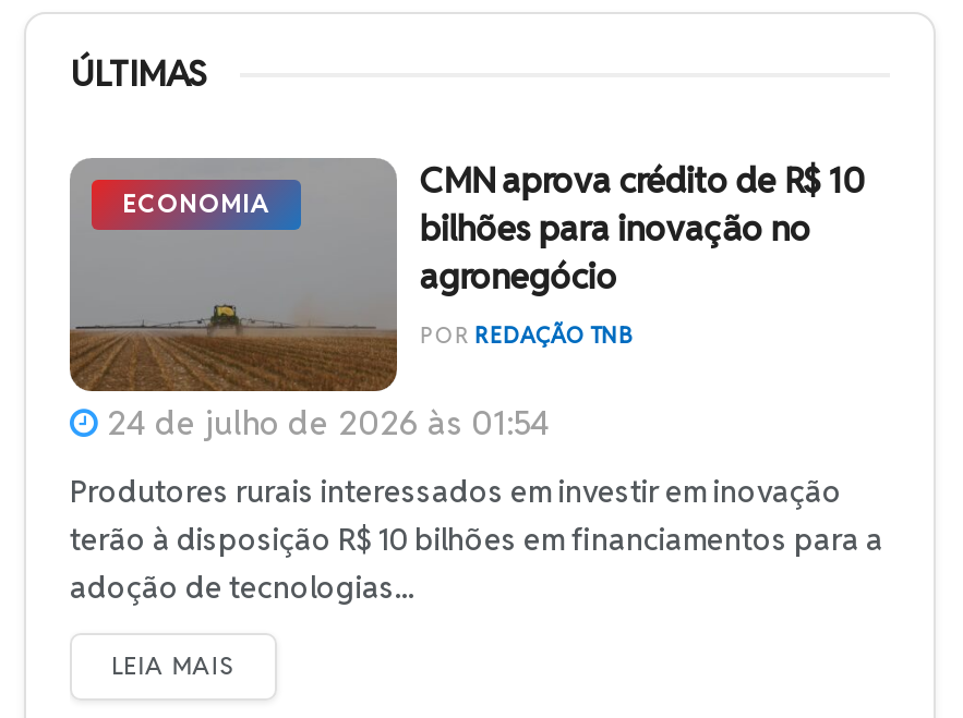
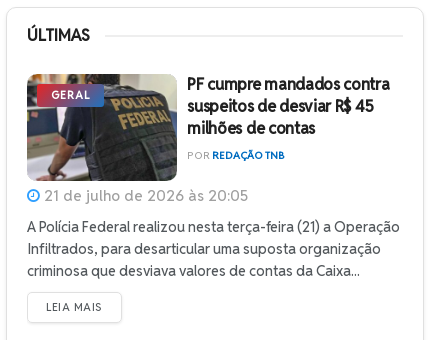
- [image]
- ECONOMIA
- CMN aprova crédito de R$ 10
- bilhões para inovação no
- agronegócio
+ [image]
+ GERAL
+ PF cumpre mandados contra
+ suspeitos de desviar R$ 45
+ milhões de contas

- 24 de julho de 2026 às 01:54
+ 21 de julho de 2026 às 20:05

- Produtores rurais interessados em investir em inovação
- terão à disposição R$ 10 bilhões em financiamentos para a
- adoção de tecnologias...
+ A Polícia Federal realizou nesta terça-feira (21) a Operação
+ Infiltrados, para desarticular uma suposta organização
+ criminosa que desviava valores de contas da Caixa...
